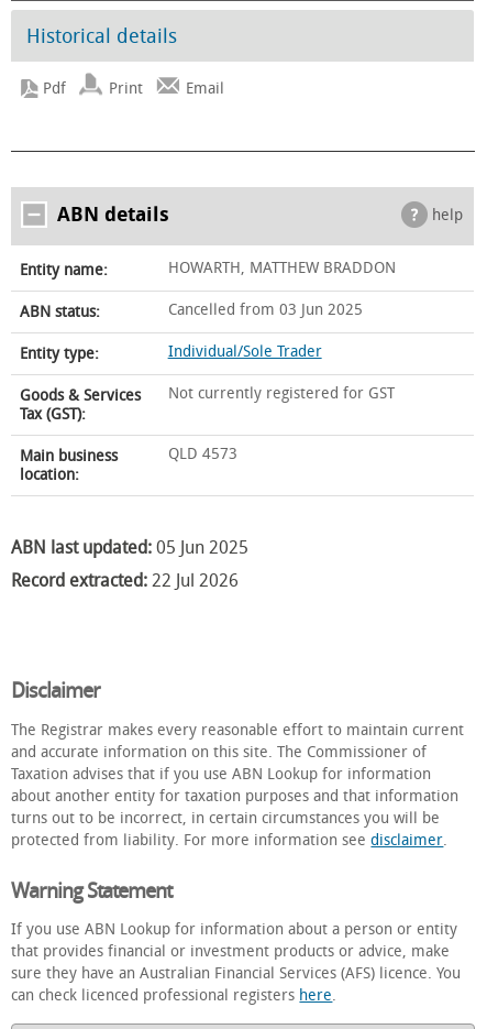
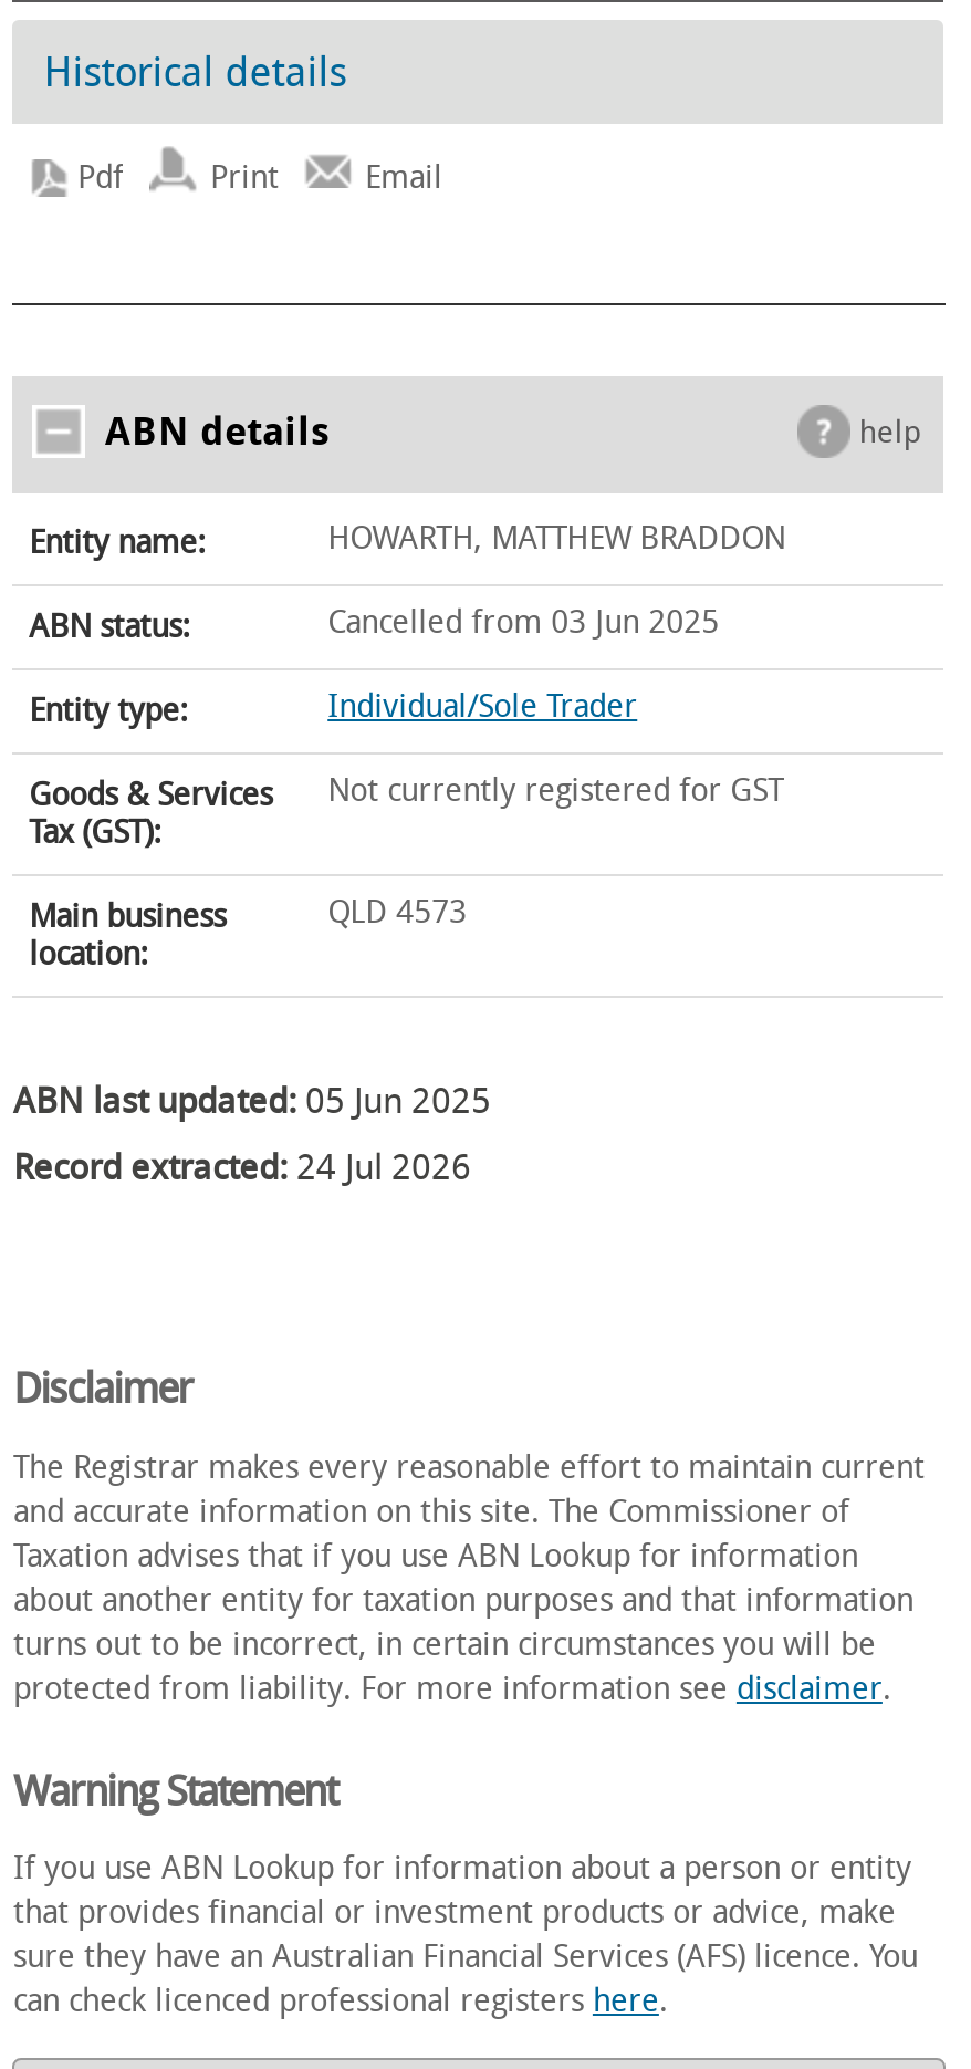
- Record extracted: 22 Jul 2026
+ Record extracted: 24 Jul 2026
